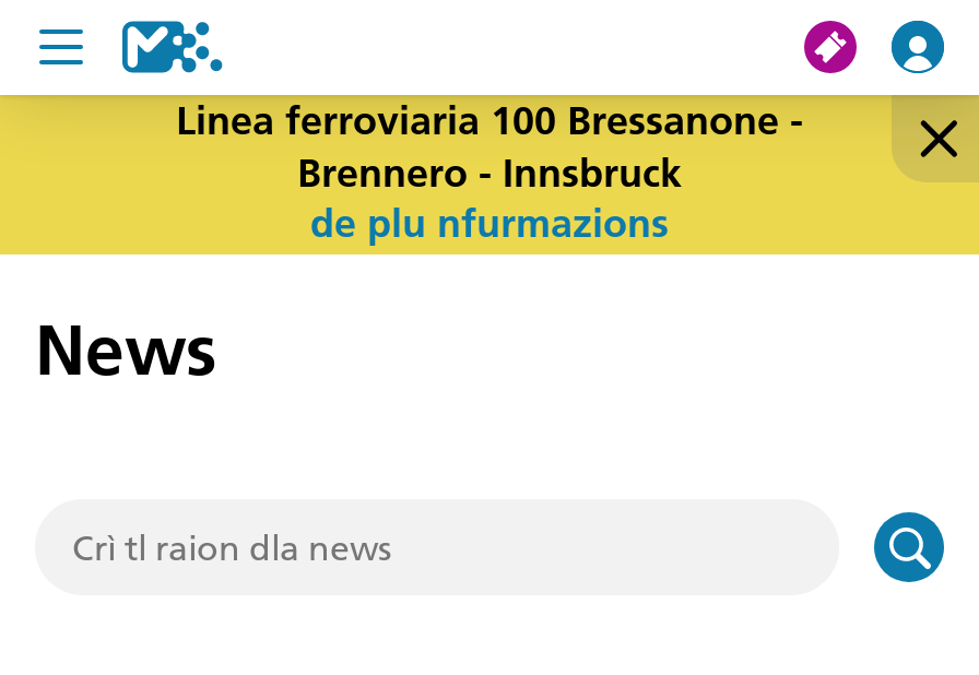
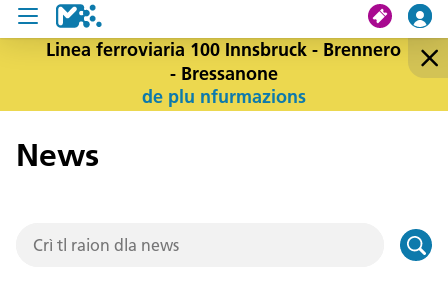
- Linea ferroviaria 100 Bressanone -
- Brennero - Innsbruck
+ Linea ferroviaria 100 Innsbruck - Brennero
+ - Bressanone
